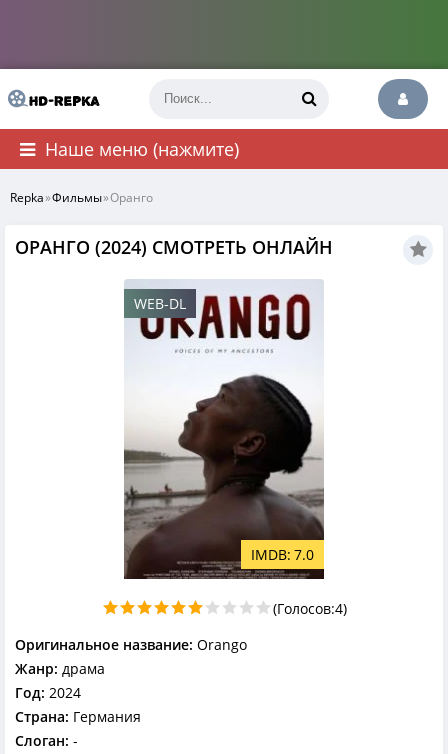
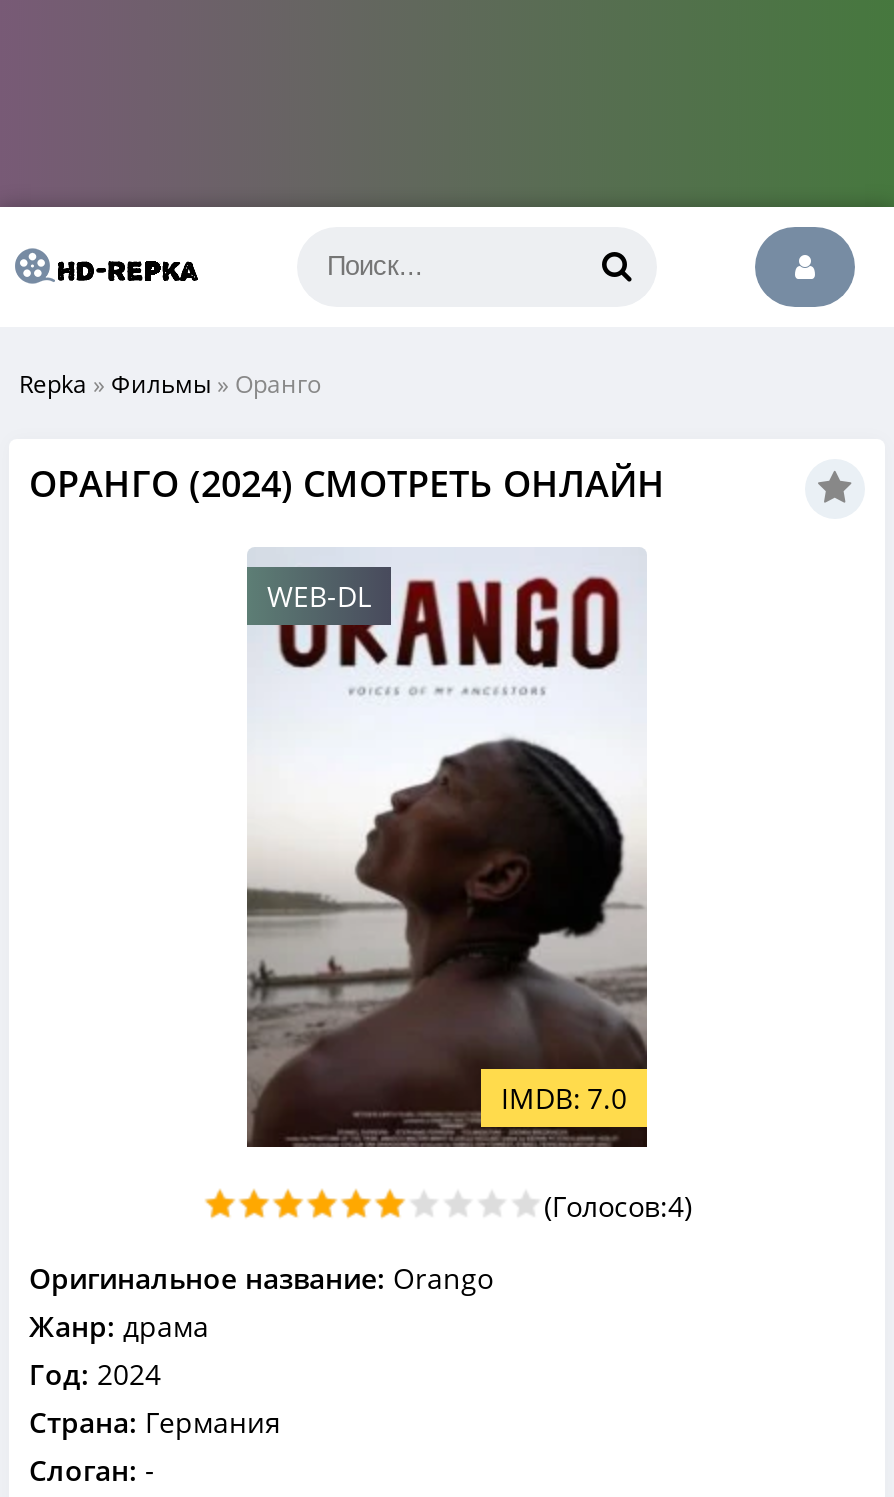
- Наше меню (нажмите)
